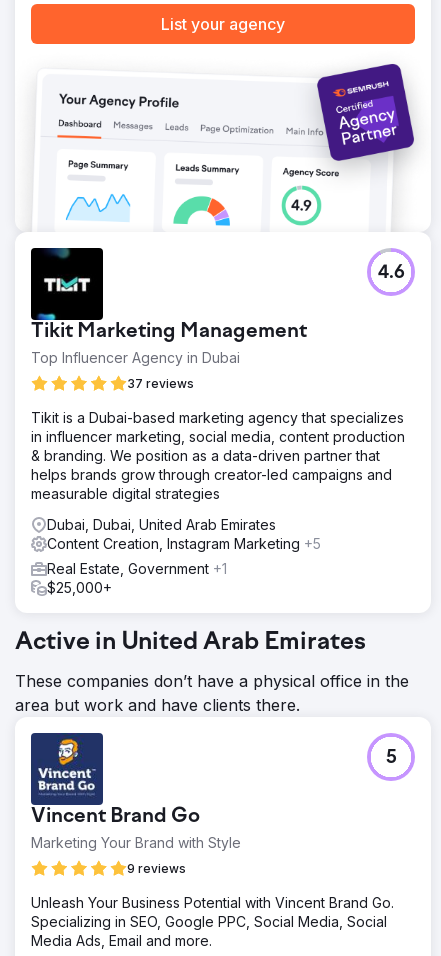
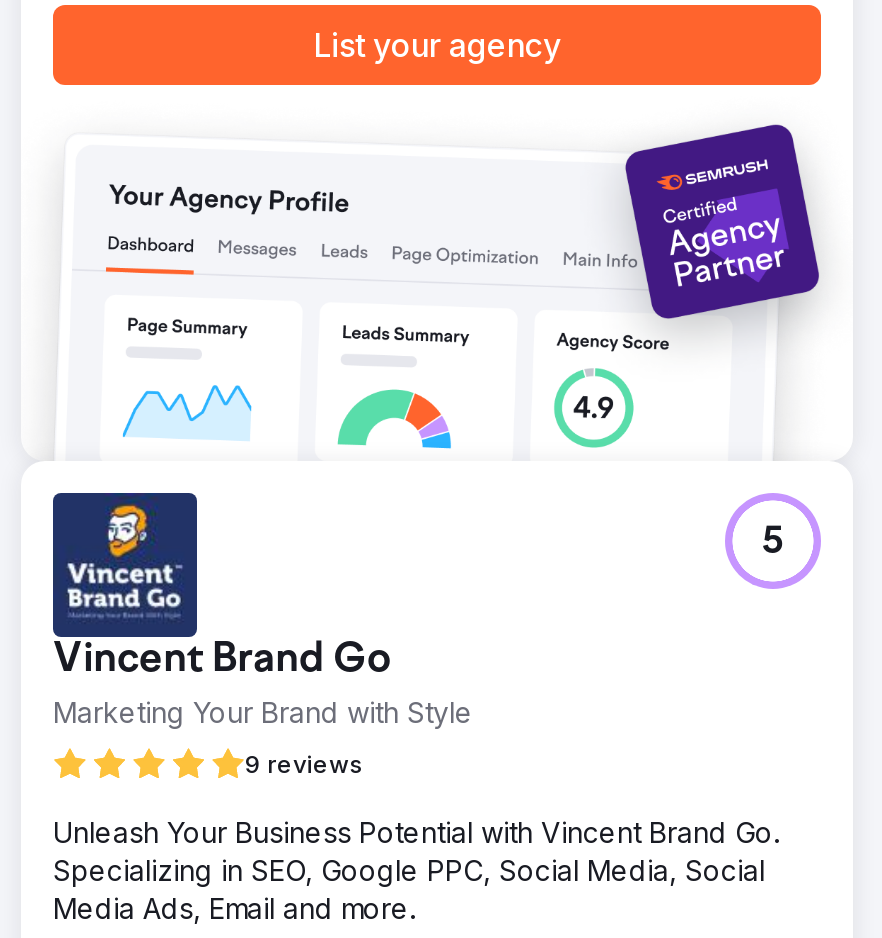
- [image]
- Tikit Marketing Management
- Top Influencer Agency in Dubai
- 37 reviews

- 4.6

- Tikit is a Dubai-based marketing agency that specializes
- in influencer marketing, social media, content production
- & branding. We position as a data-driven partner that
- helps brands grow through creator-led campaigns and
- measurable digital strategies
- Dubai, Dubai, United Arab Emirates
- Content Creation, Instagram Marketing +5
- Real Estate, Government +1
- $25,000+
- Active in United Arab Emirates
- These companies don’t have a physical office in the
- area but work and have clients there.
